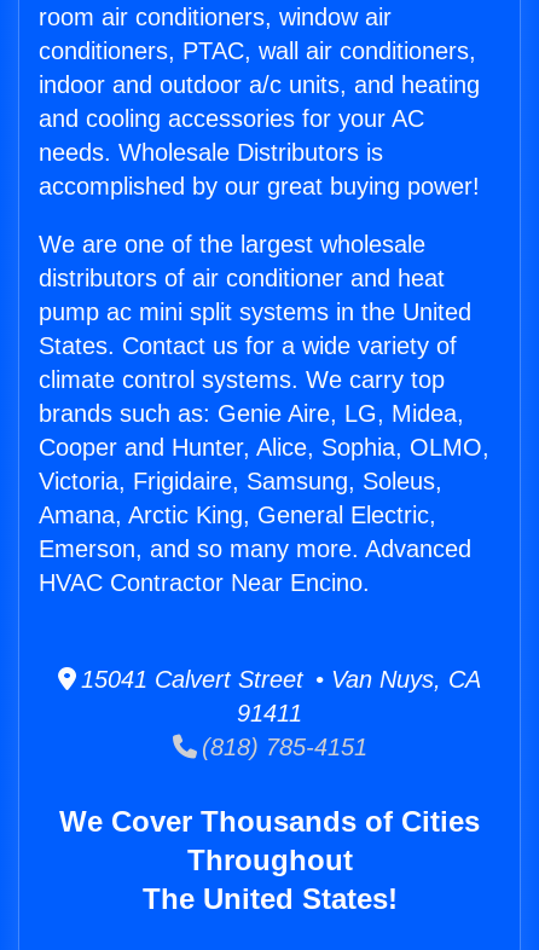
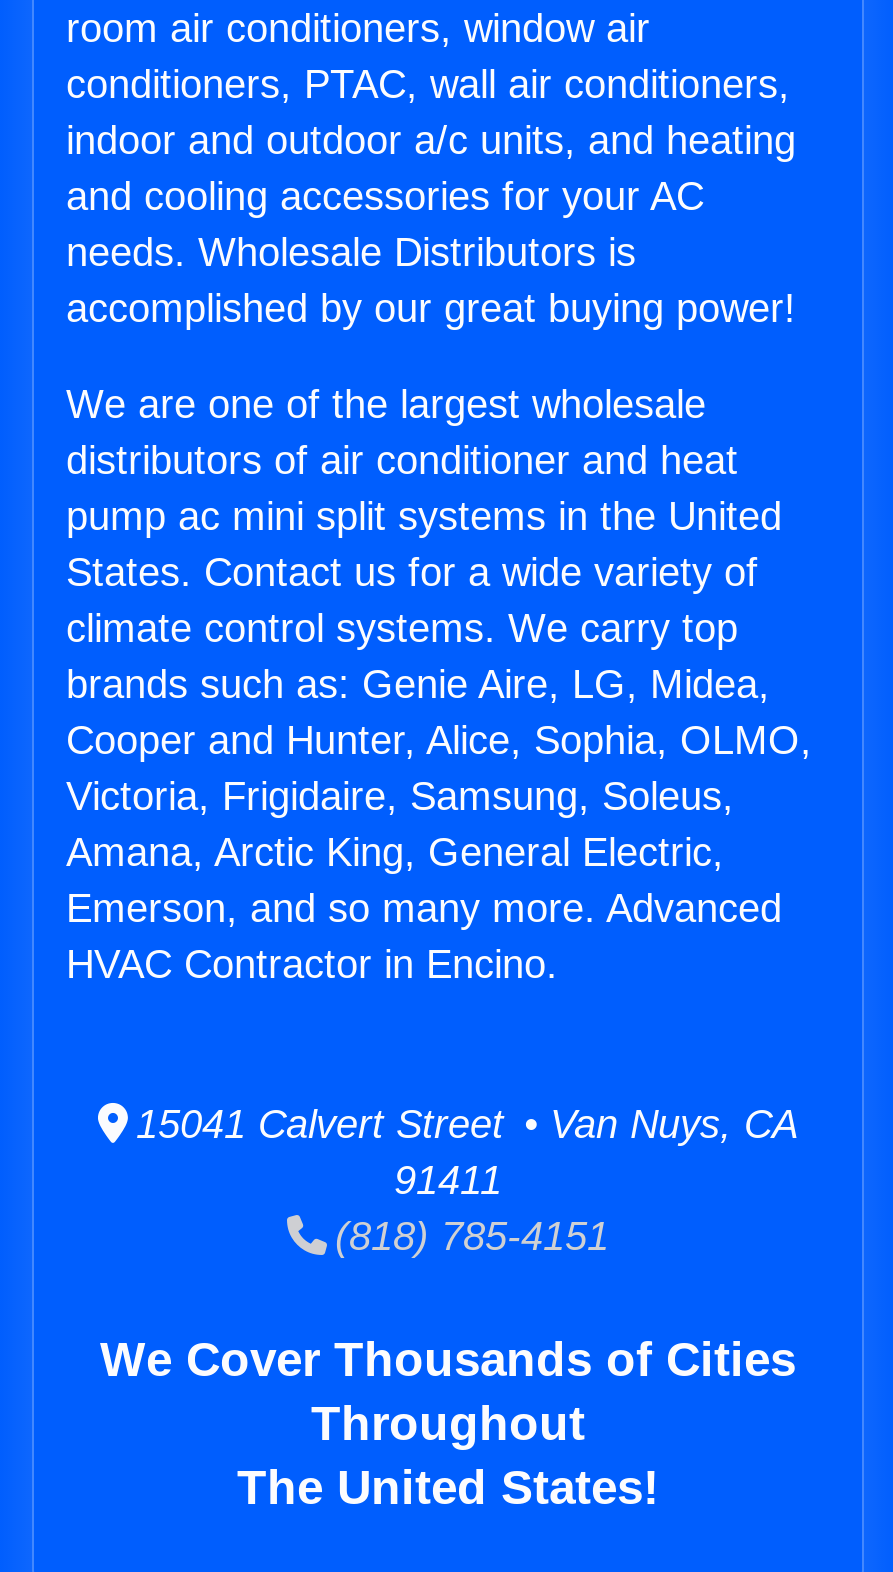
- HVAC Contractor Near Encino.
+ HVAC Contractor in Encino.
